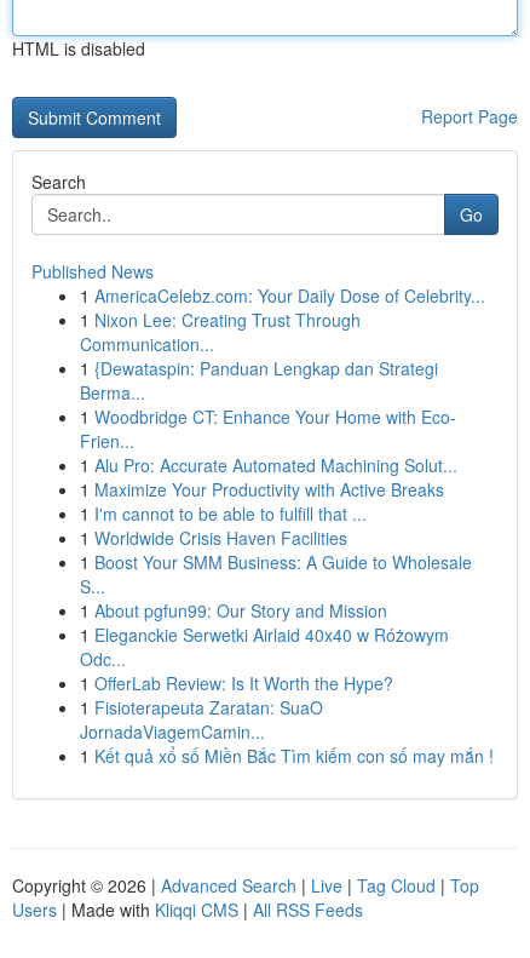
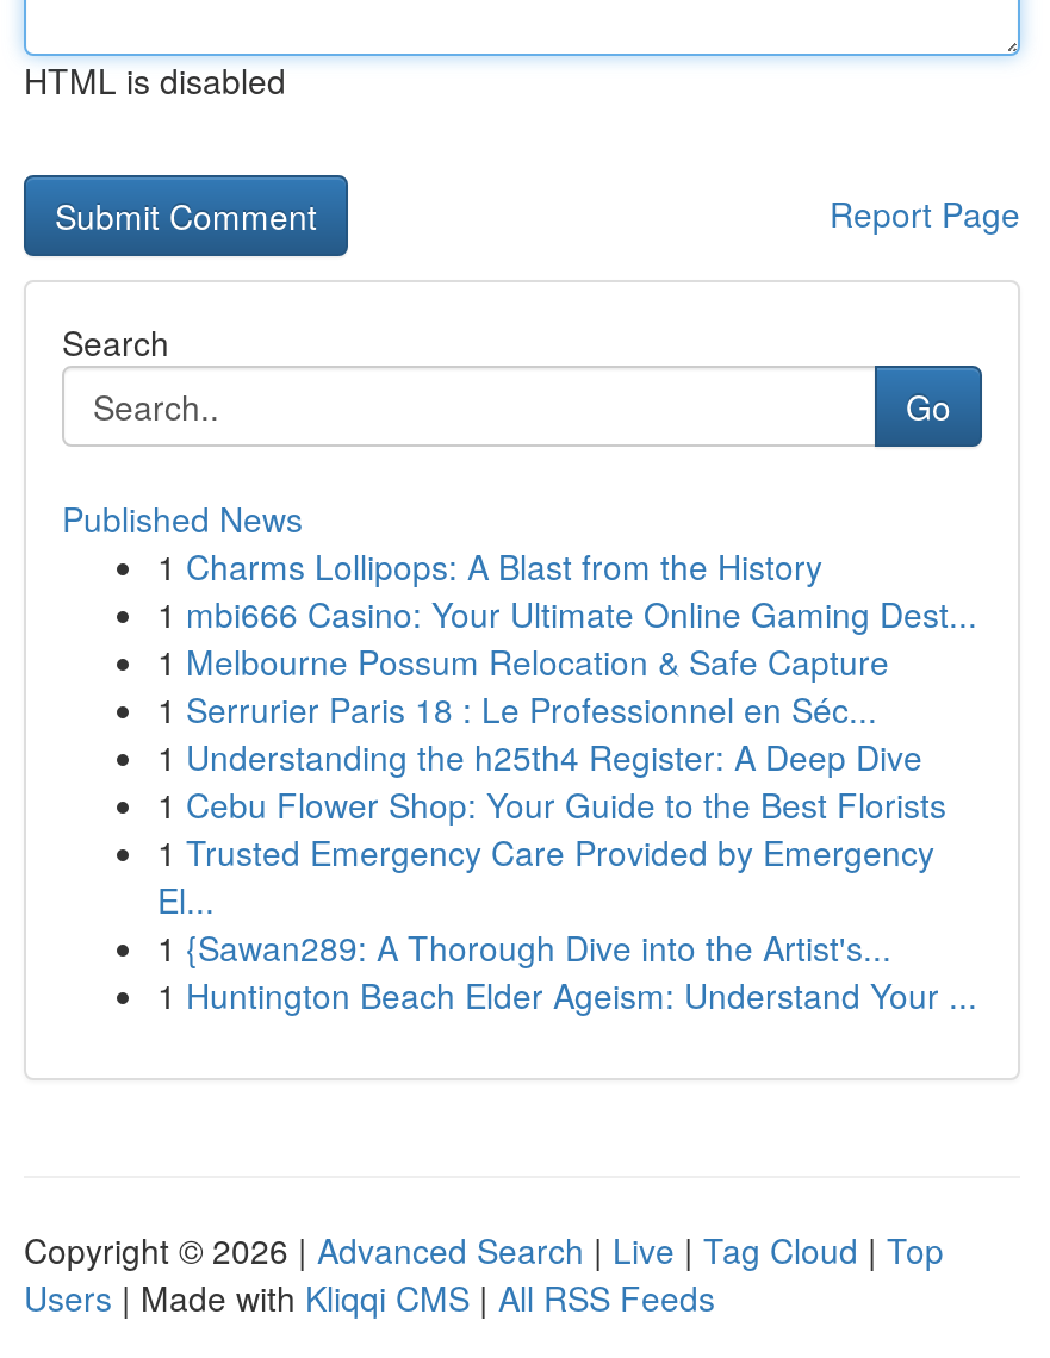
- 1 AmericaCelebz.com: Your Daily Dose of Celebrity...
- 1 Nixon Lee: Creating Trust Through
- Communication...
- 1 {Dewataspin: Panduan Lengkap dan Strategi
- Berma...
- 1 Woodbridge CT: Enhance Your Home with Eco-
- Frien...
- 1 Alu Pro: Accurate Automated Machining Solut...
- 1 Maximize Your Productivity with Active Breaks
- 1 I'm cannot to be able to fulfill that ...
- 1 Worldwide Crisis Haven Facilities
- 1 Boost Your SMM Business: A Guide to Wholesale
- S...
- 1 About pgfun99: Our Story and Mission
- 1 Eleganckie Serwetki Airlaid 40x40 w Różowym
- Odc...
- 1 OfferLab Review: Is It Worth the Hype?
- 1 Fisioterapeuta Zaratan: SuaO
- JornadaViagemCamin...
- 1 Kết quả xổ số Miền Bắc Tìm kiếm con số may mắn !
+ 1 Charms Lollipops: A Blast from the History
+ 1 mbi666 Casino: Your Ultimate Online Gaming Dest...
+ 1 Melbourne Possum Relocation & Safe Capture
+ 1 Serrurier Paris 18 : Le Professionnel en Séc...
+ 1 Understanding the h25th4 Register: A Deep Dive
+ 1 Cebu Flower Shop: Your Guide to the Best Florists
+ 1 Trusted Emergency Care Provided by Emergency
+ El...
+ 1 {Sawan289: A Thorough Dive into the Artist's...
+ 1 Huntington Beach Elder Ageism: Understand Your ...
